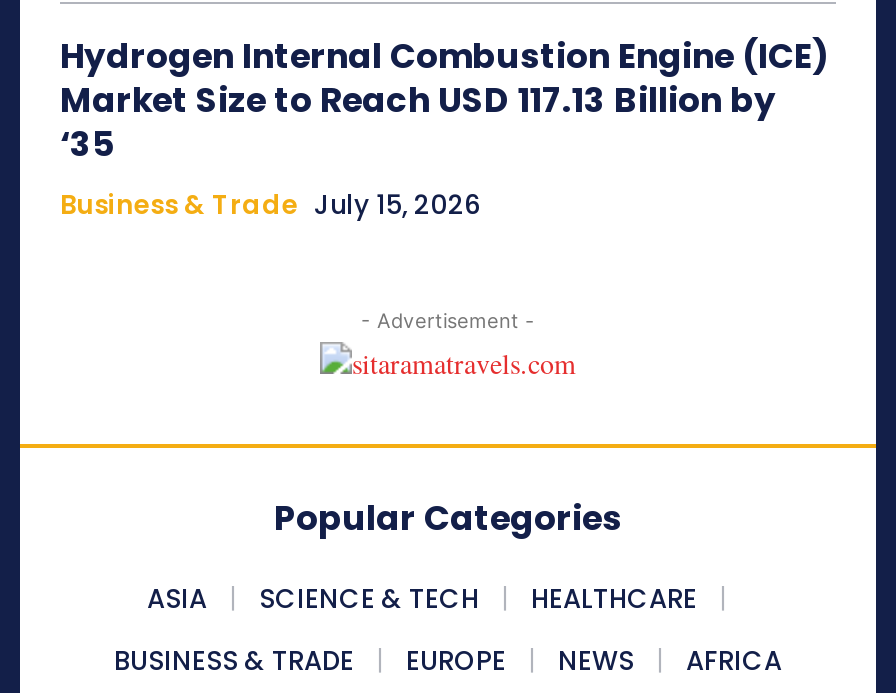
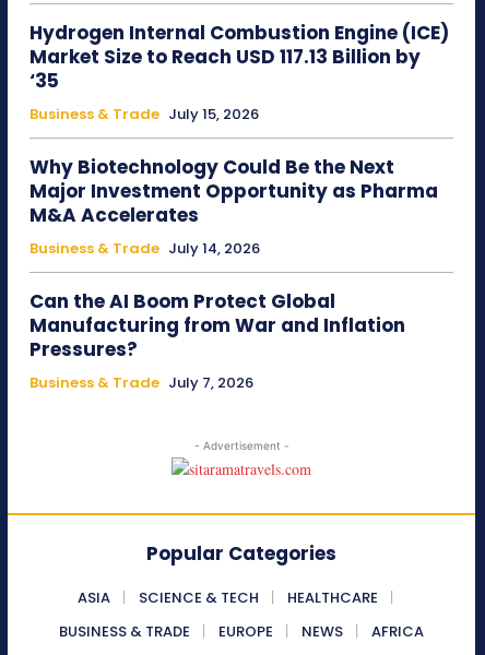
+ Why Biotechnology Could Be the Next
+ Major Investment Opportunity as Pharma
+ M&A Accelerates
+ Business & Trade July 14, 2026
+ Can the AI Boom Protect Global
+ Manufacturing from War and Inflation
+ Pressures?
+ Business & Trade July 7, 2026
